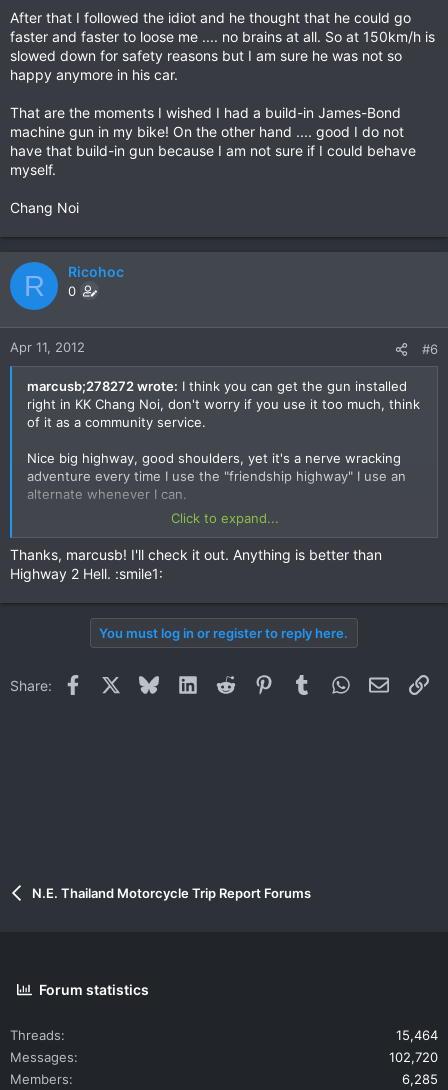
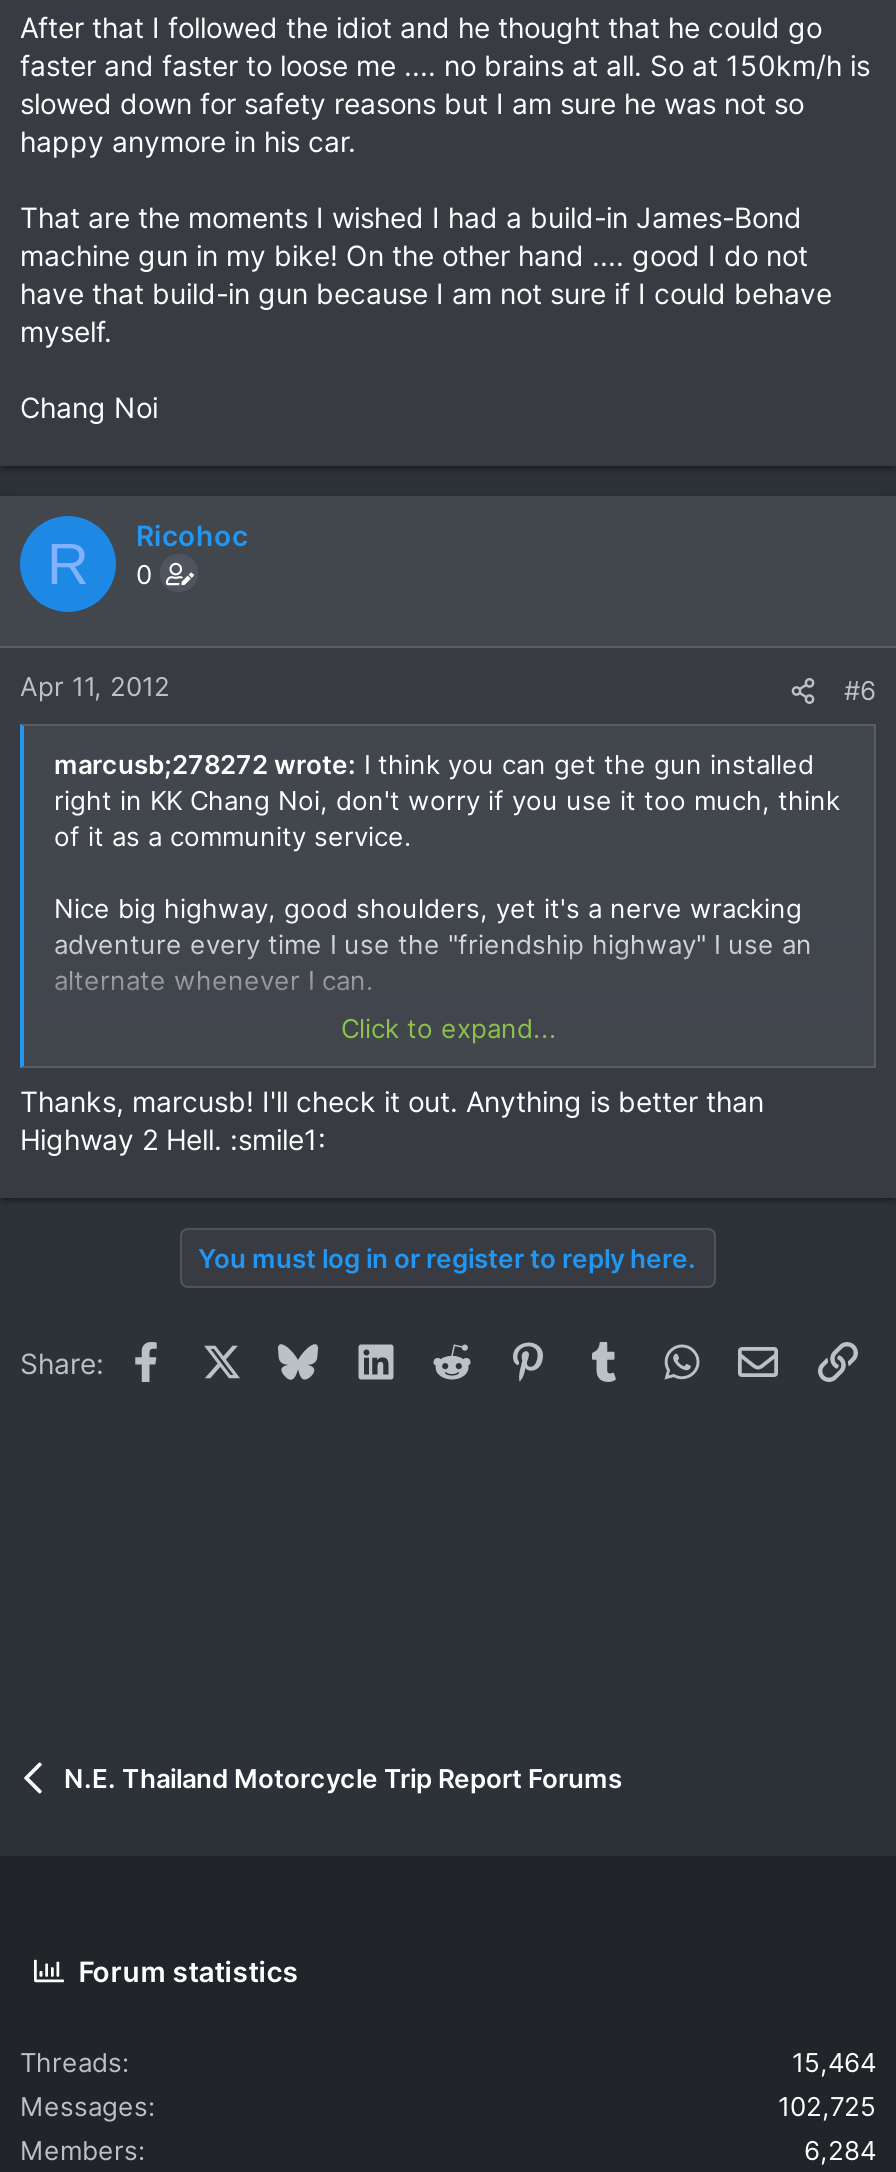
- 102,720
+ 102,725

- 6,285
+ 6,284
